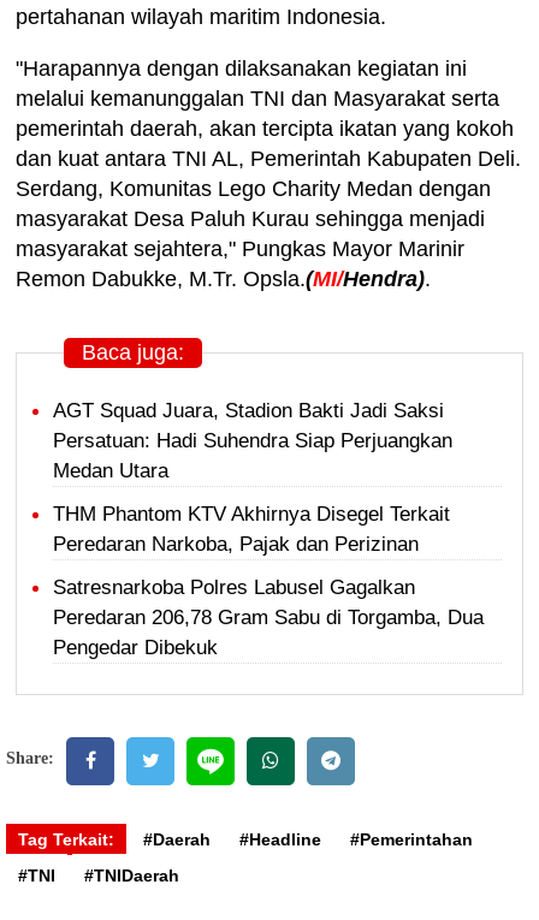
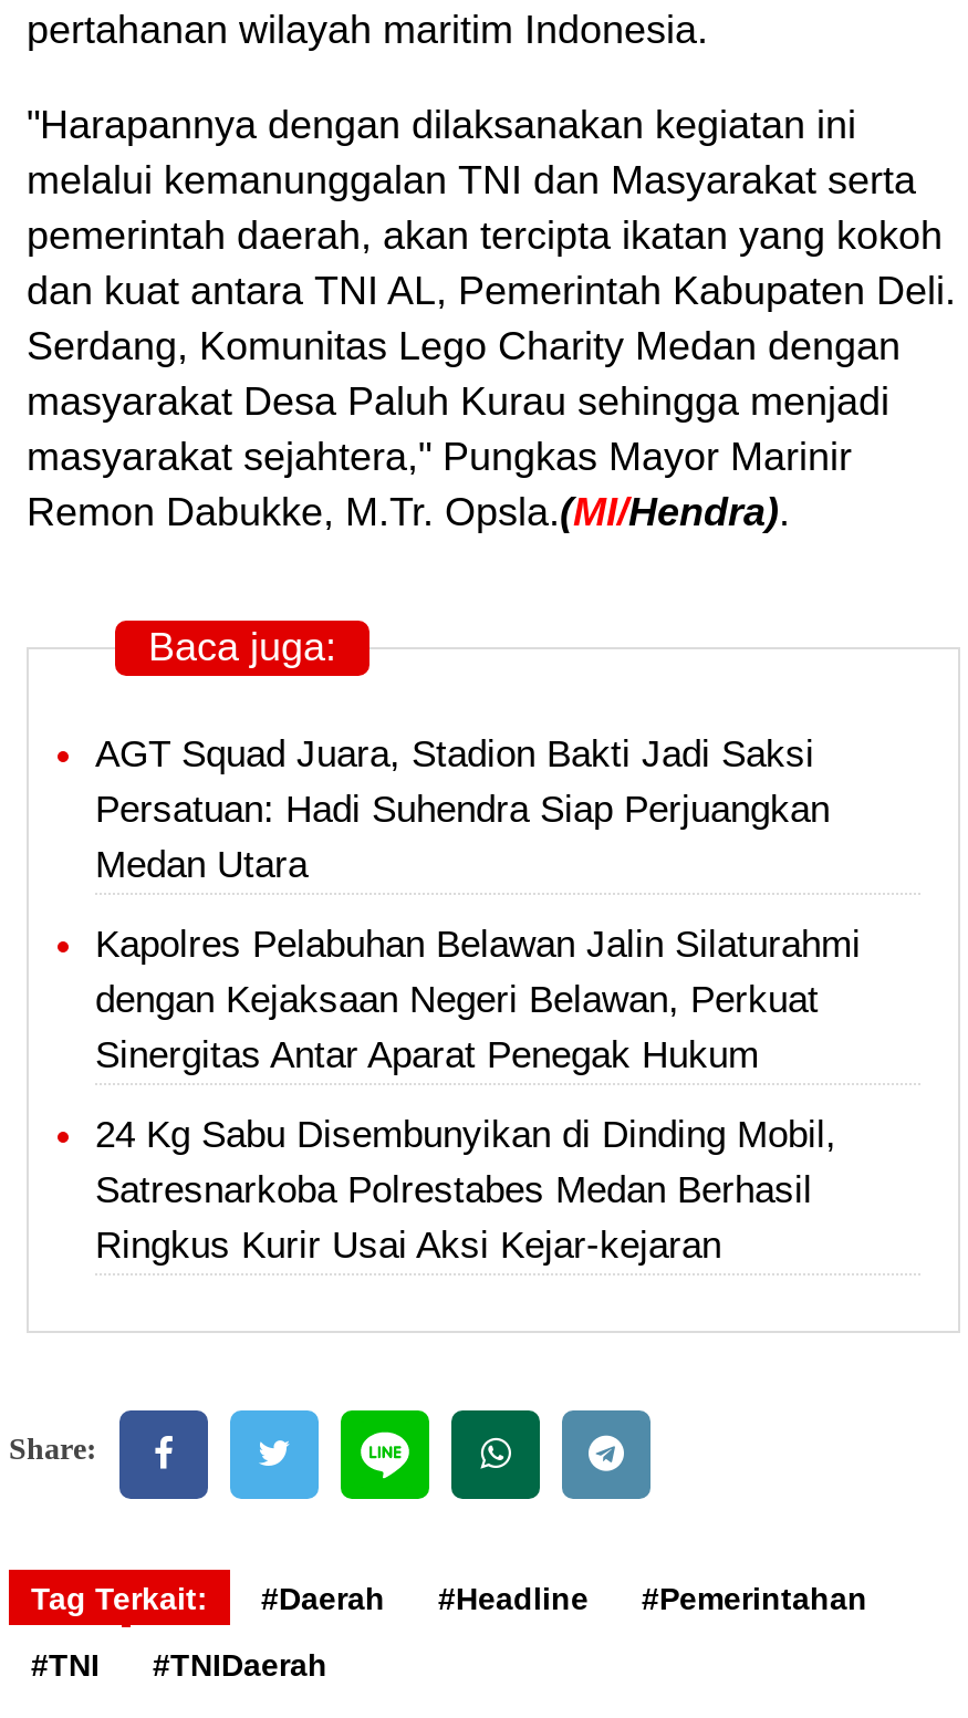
- THM Phantom KTV Akhirnya Disegel Terkait
- Peredaran Narkoba, Pajak dan Perizinan
+ Kapolres Pelabuhan Belawan Jalin Silaturahmi
+ dengan Kejaksaan Negeri Belawan, Perkuat
+ Sinergitas Antar Aparat Penegak Hukum

- Satresnarkoba Polres Labusel Gagalkan
- Peredaran 206,78 Gram Sabu di Torgamba, Dua
- Pengedar Dibekuk
+ 24 Kg Sabu Disembunyikan di Dinding Mobil,
+ Satresnarkoba Polrestabes Medan Berhasil
+ Ringkus Kurir Usai Aksi Kejar-kejaran
